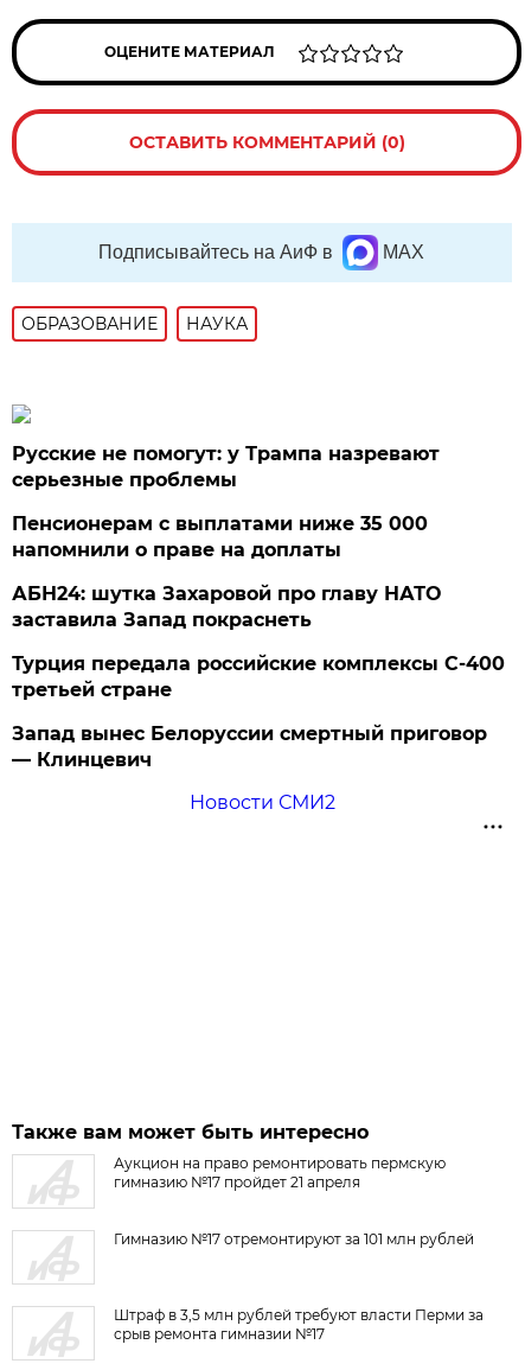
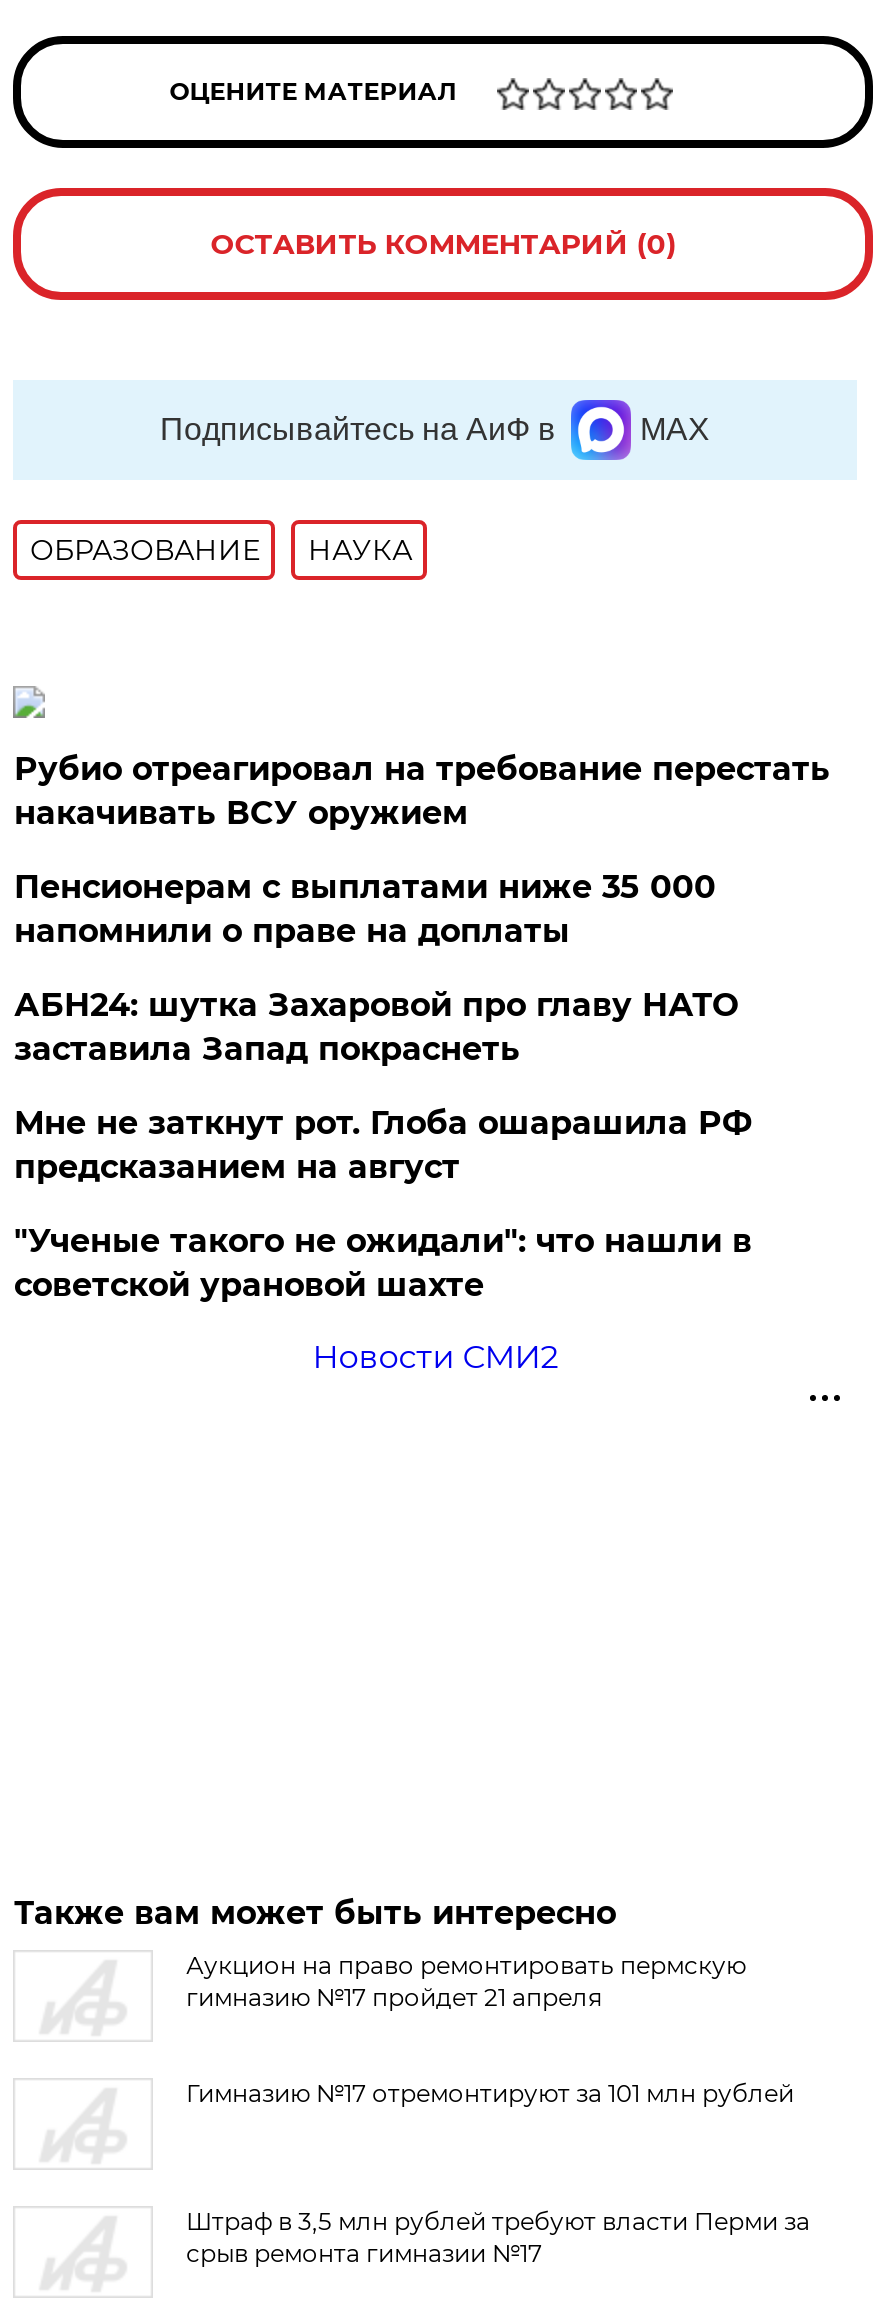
- Русские не помогут: у Трампа назревают
- серьезные проблемы
+ Рубио отреагировал на требование перестать
+ накачивать ВСУ оружием

- Турция передала российские комплексы С-400
- третьей стране
+ Мне не заткнут рот. Глоба ошарашила РФ
+ предсказанием на август

- Запад вынес Белоруссии смертный приговор
- — Клинцевич
+ "Ученые такого не ожидали": что нашли в
+ советской урановой шахте
